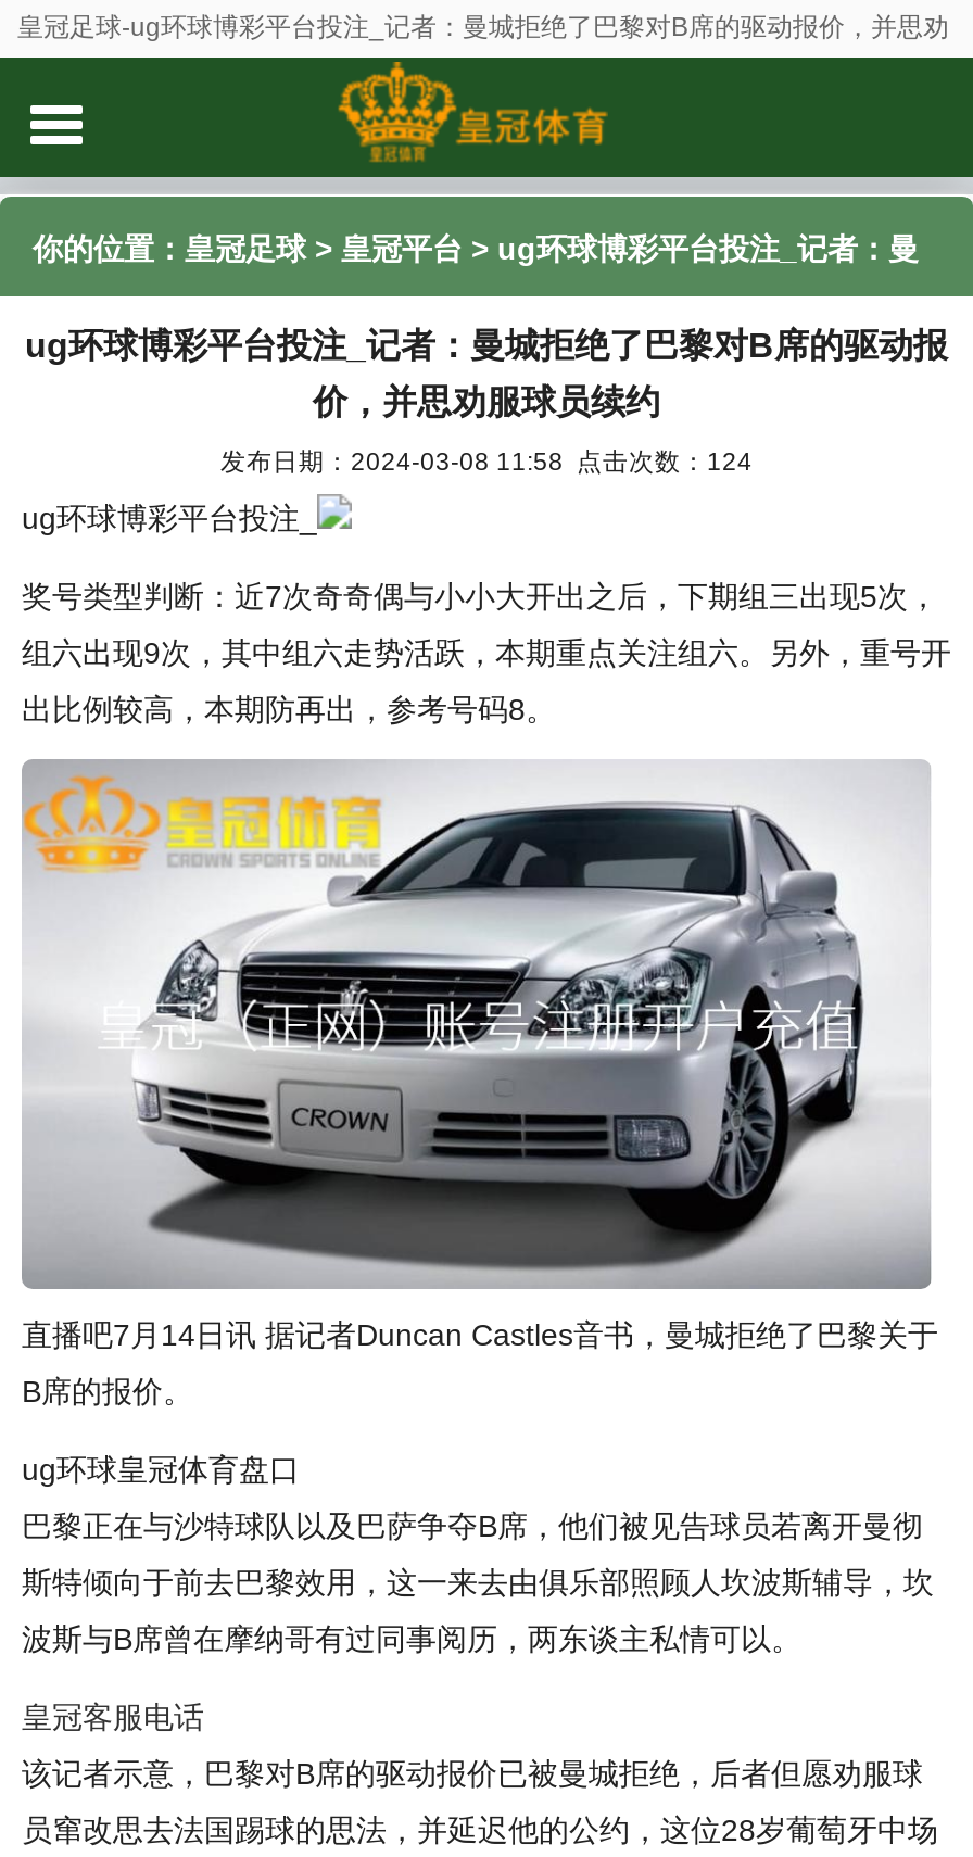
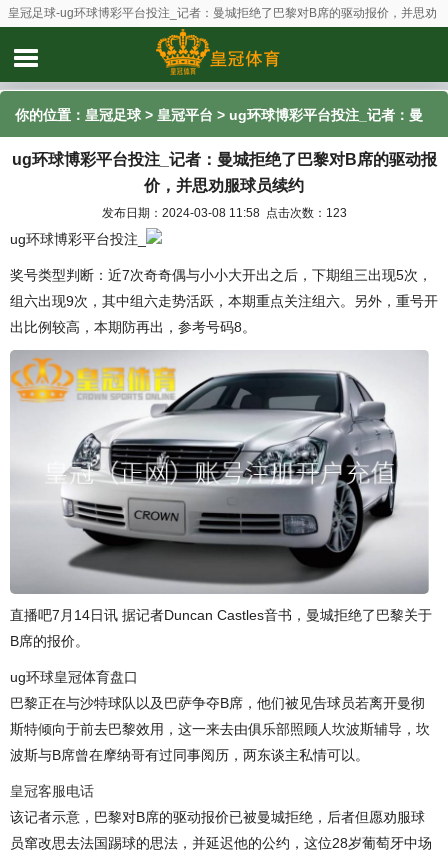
- 发布日期：2024-03-08 11:58 点击次数：124
+ 发布日期：2024-03-08 11:58 点击次数：123
